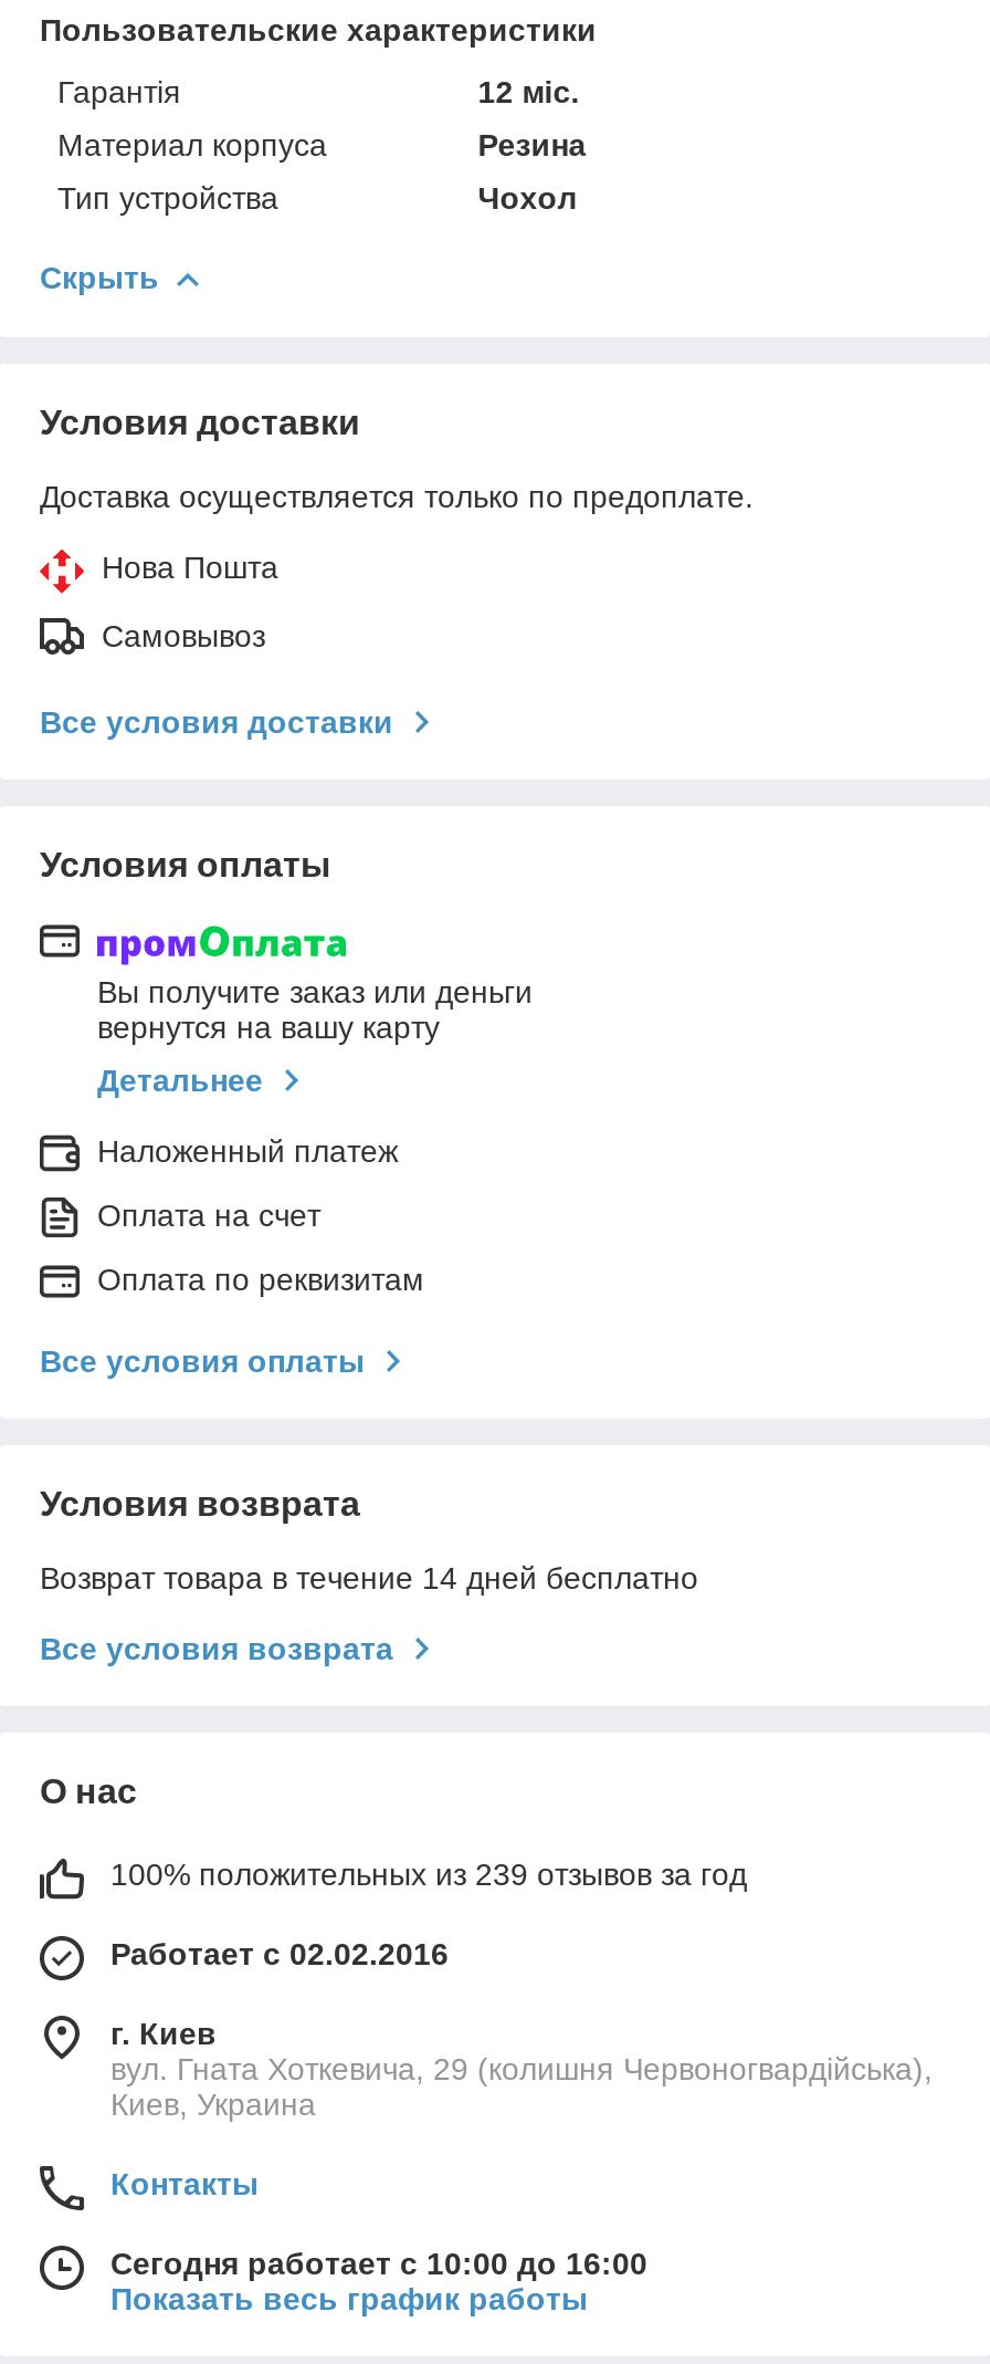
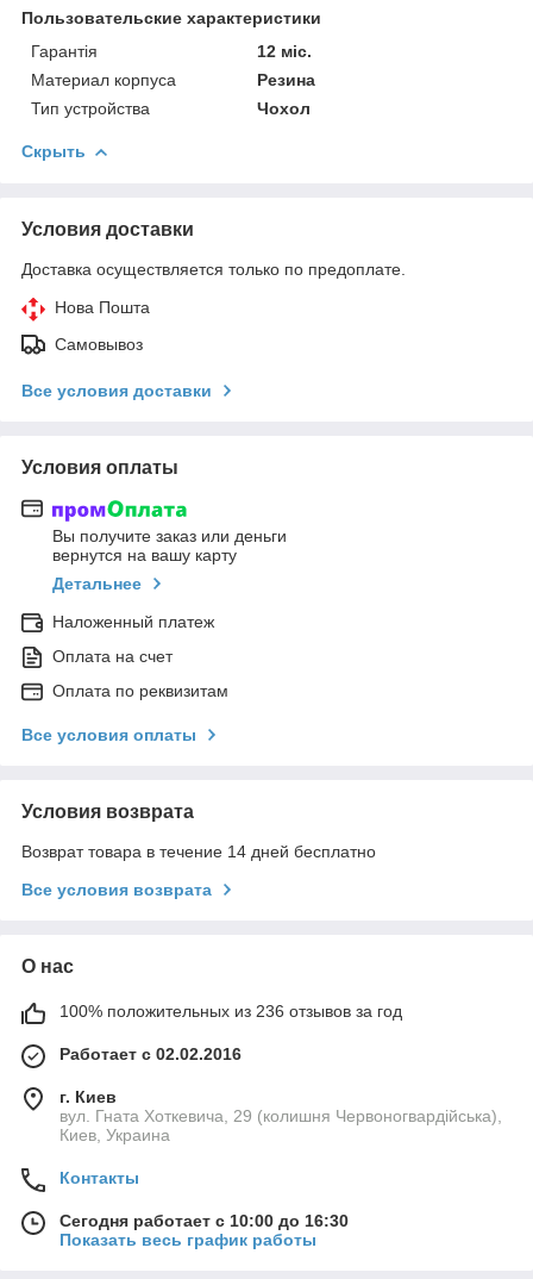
- 100% положительных из 239 отзывов за год
+ 100% положительных из 236 отзывов за год

- Сегодня работает с 10:00 до 16:00
+ Сегодня работает с 10:00 до 16:30
